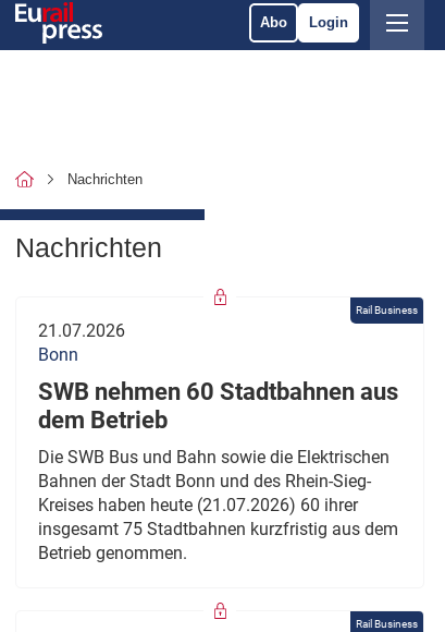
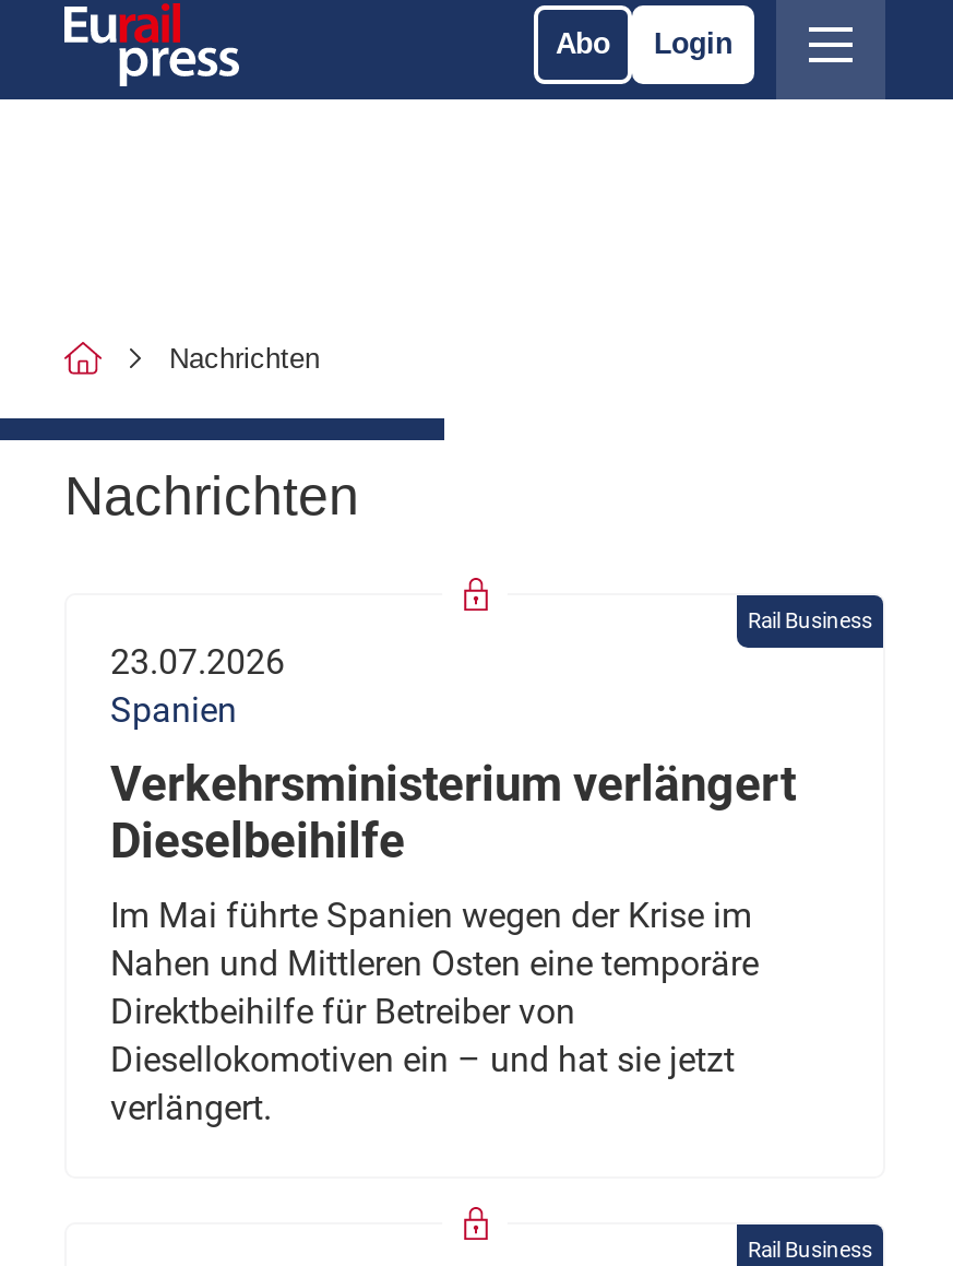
- 21.07.2026
- Bonn
+ 23.07.2026
+ Spanien

- SWB nehmen 60 Stadtbahnen aus
- dem Betrieb
+ Verkehrsministerium verlängert
+ Dieselbeihilfe

- Die SWB Bus und Bahn sowie die Elektrischen
- Bahnen der Stadt Bonn und des Rhein-Sieg-
- Kreises haben heute (21.07.2026) 60 ihrer
- insgesamt 75 Stadtbahnen kurzfristig aus dem
- Betrieb genommen.
+ Im Mai führte Spanien wegen der Krise im
+ Nahen und Mittleren Osten eine temporäre
+ Direktbeihilfe für Betreiber von
+ Diesellokomotiven ein – und hat sie jetzt
+ verlängert.
